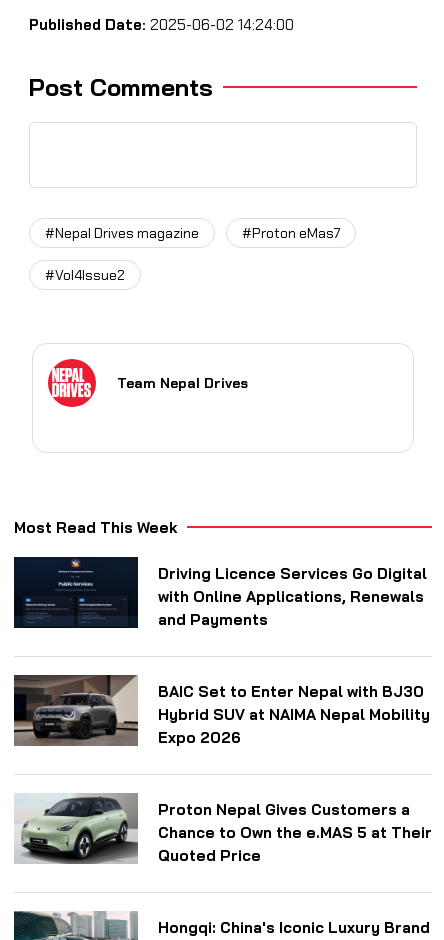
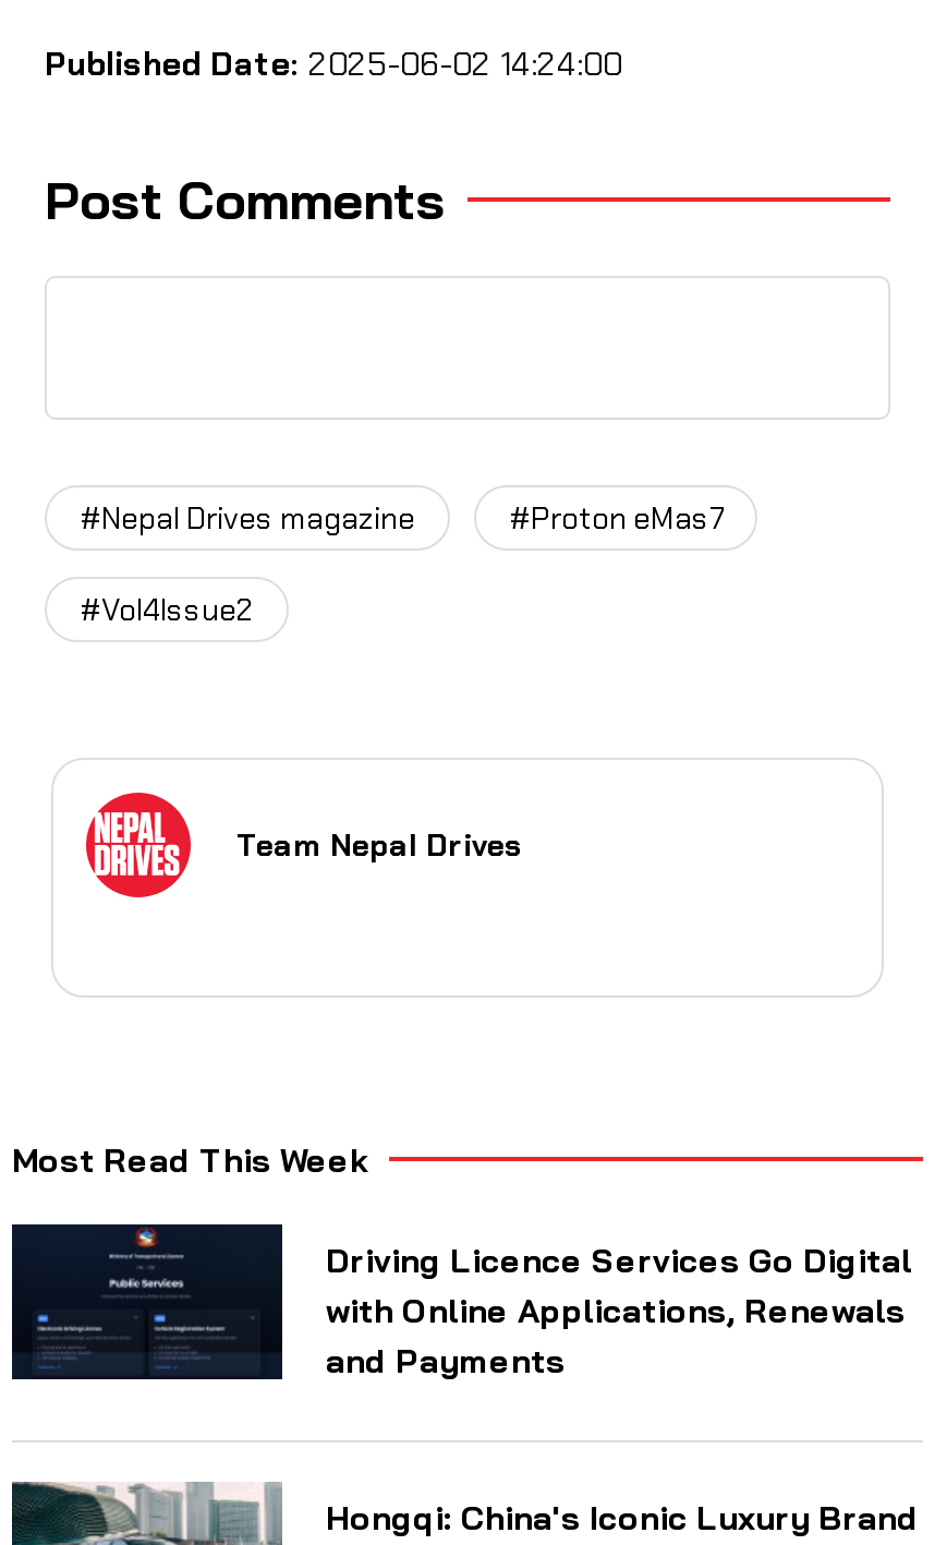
- [image]
- BAIC Set to Enter Nepal with BJ30
- Hybrid SUV at NAIMA Nepal Mobility
- Expo 2026

- [image]
- Proton Nepal Gives Customers a
- Chance to Own the e.MAS 5 at Their
- Quoted Price
